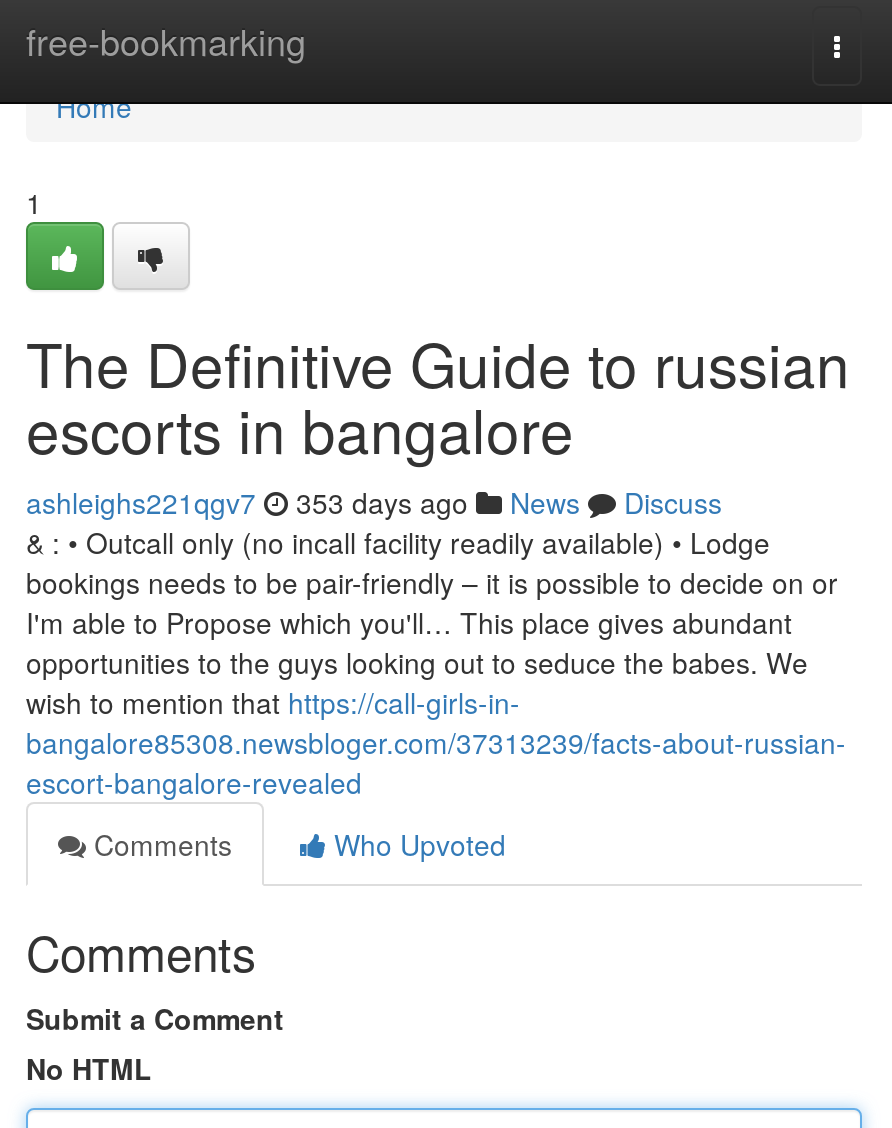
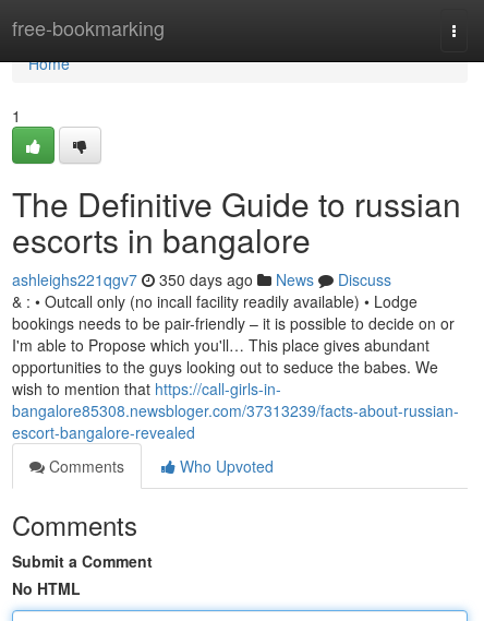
- ashleighs221qgv7 353 days ago News Discuss
+ ashleighs221qgv7 350 days ago News Discuss
